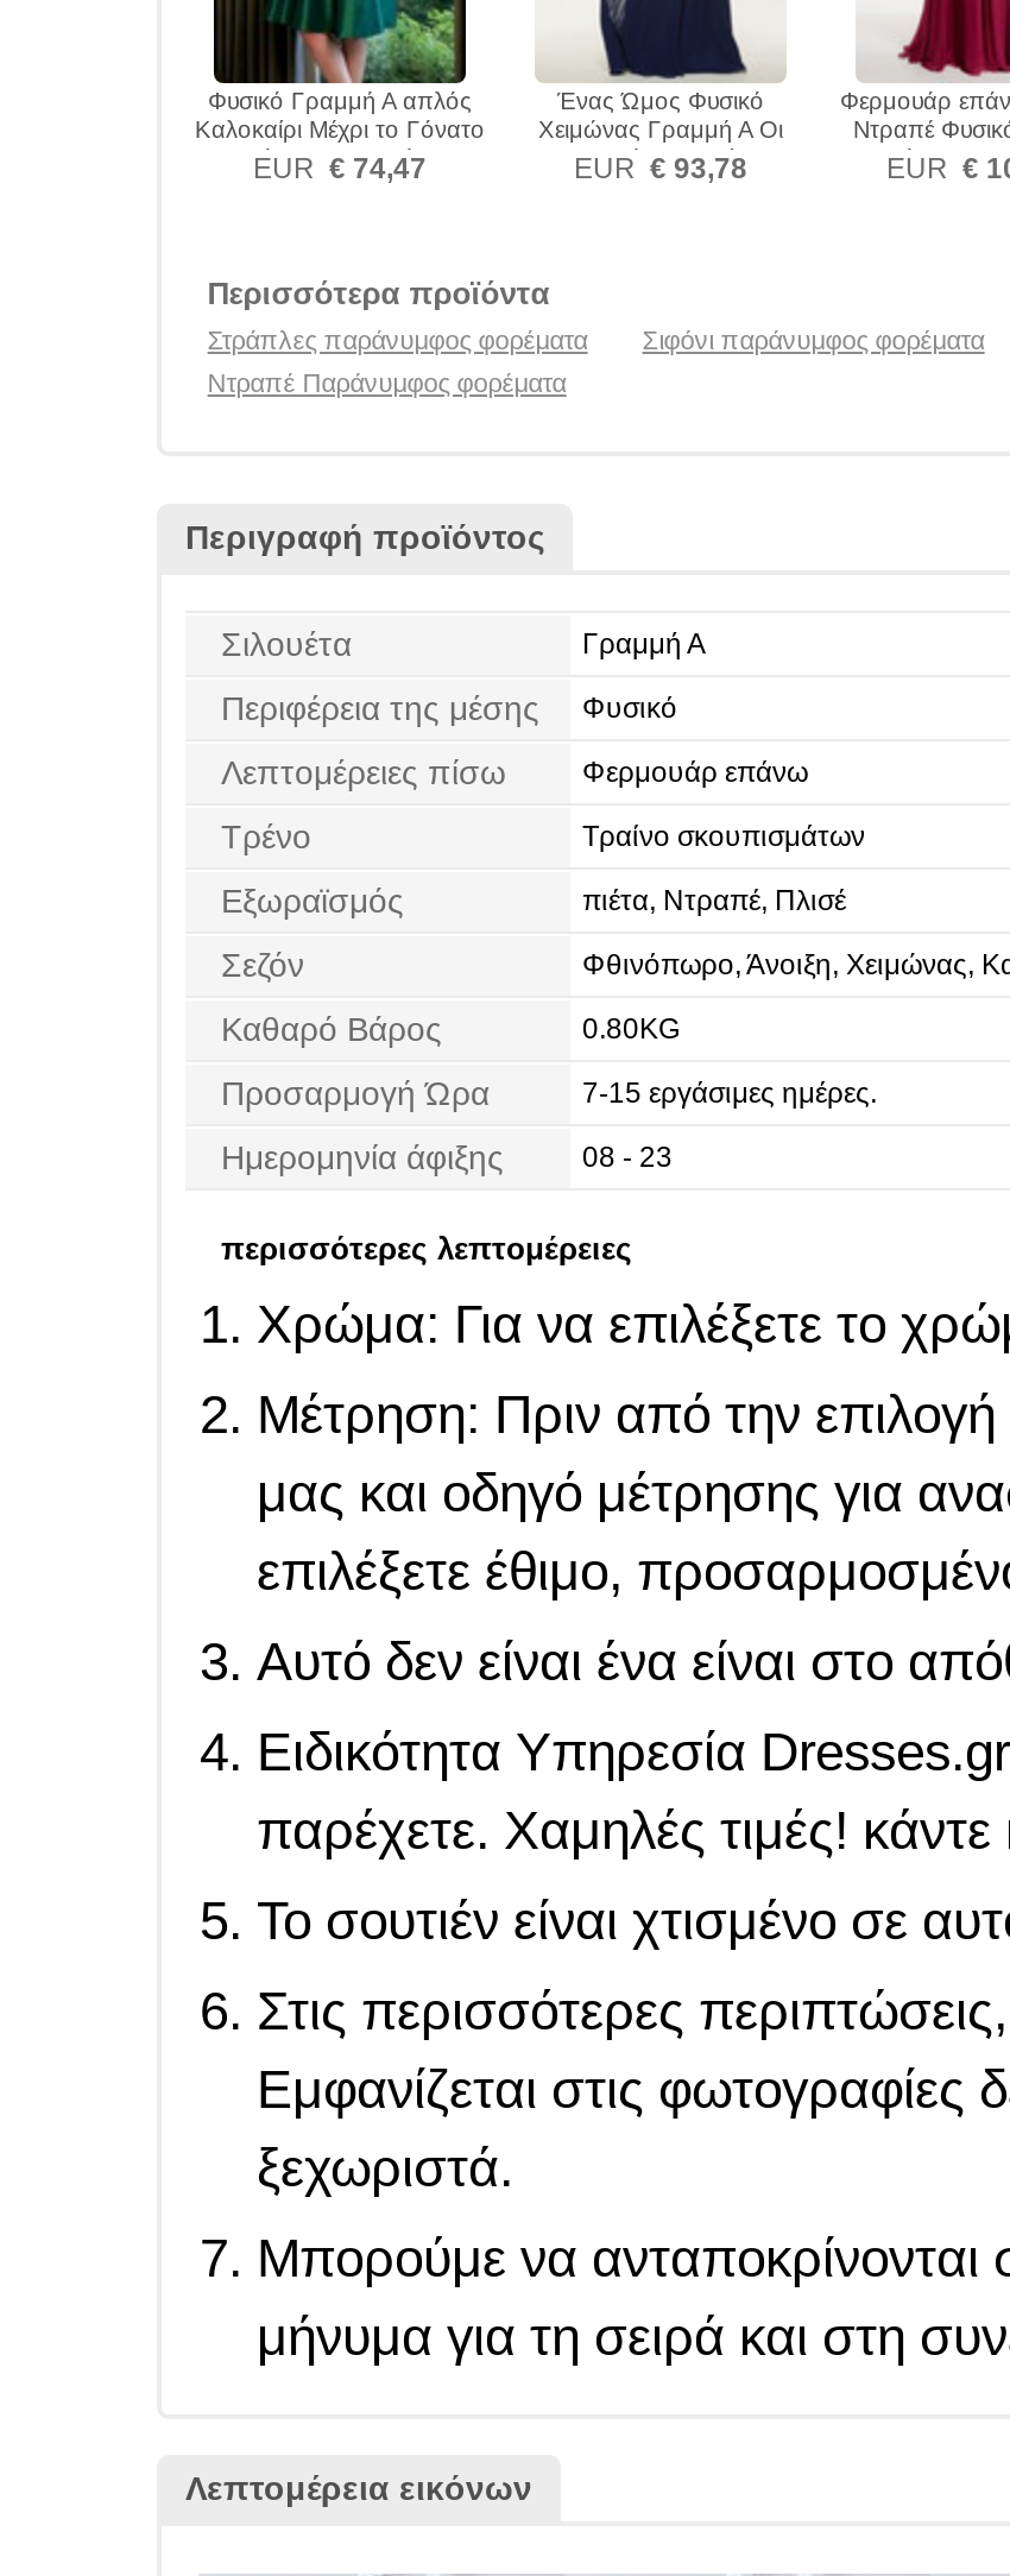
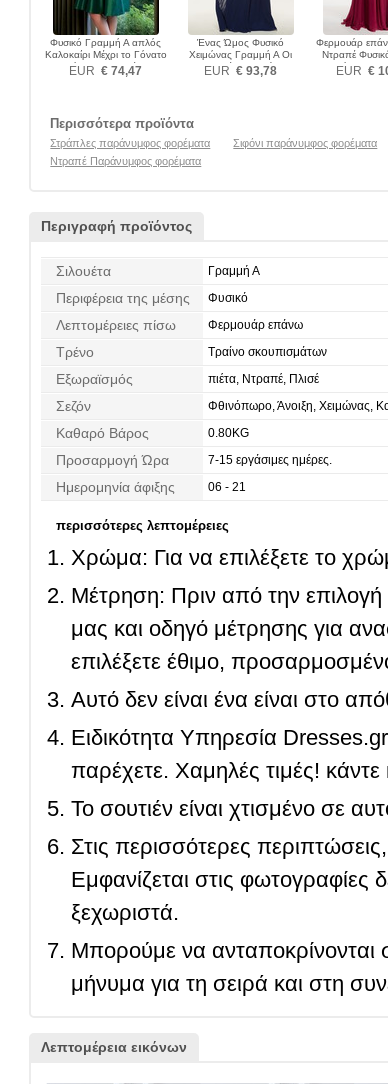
- 08 - 23
+ 06 - 21
